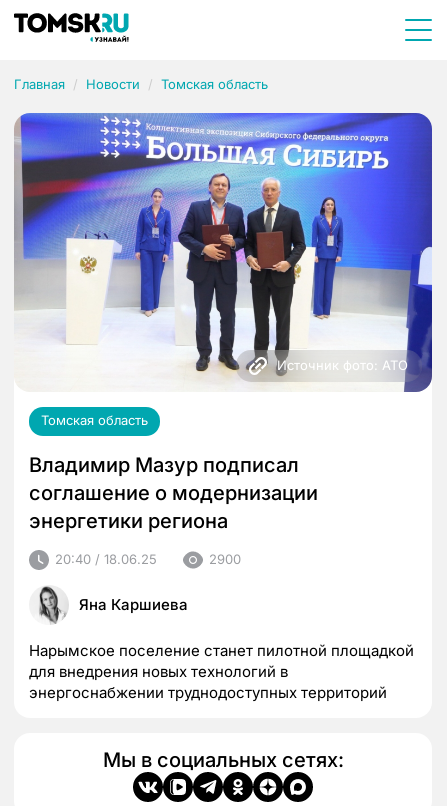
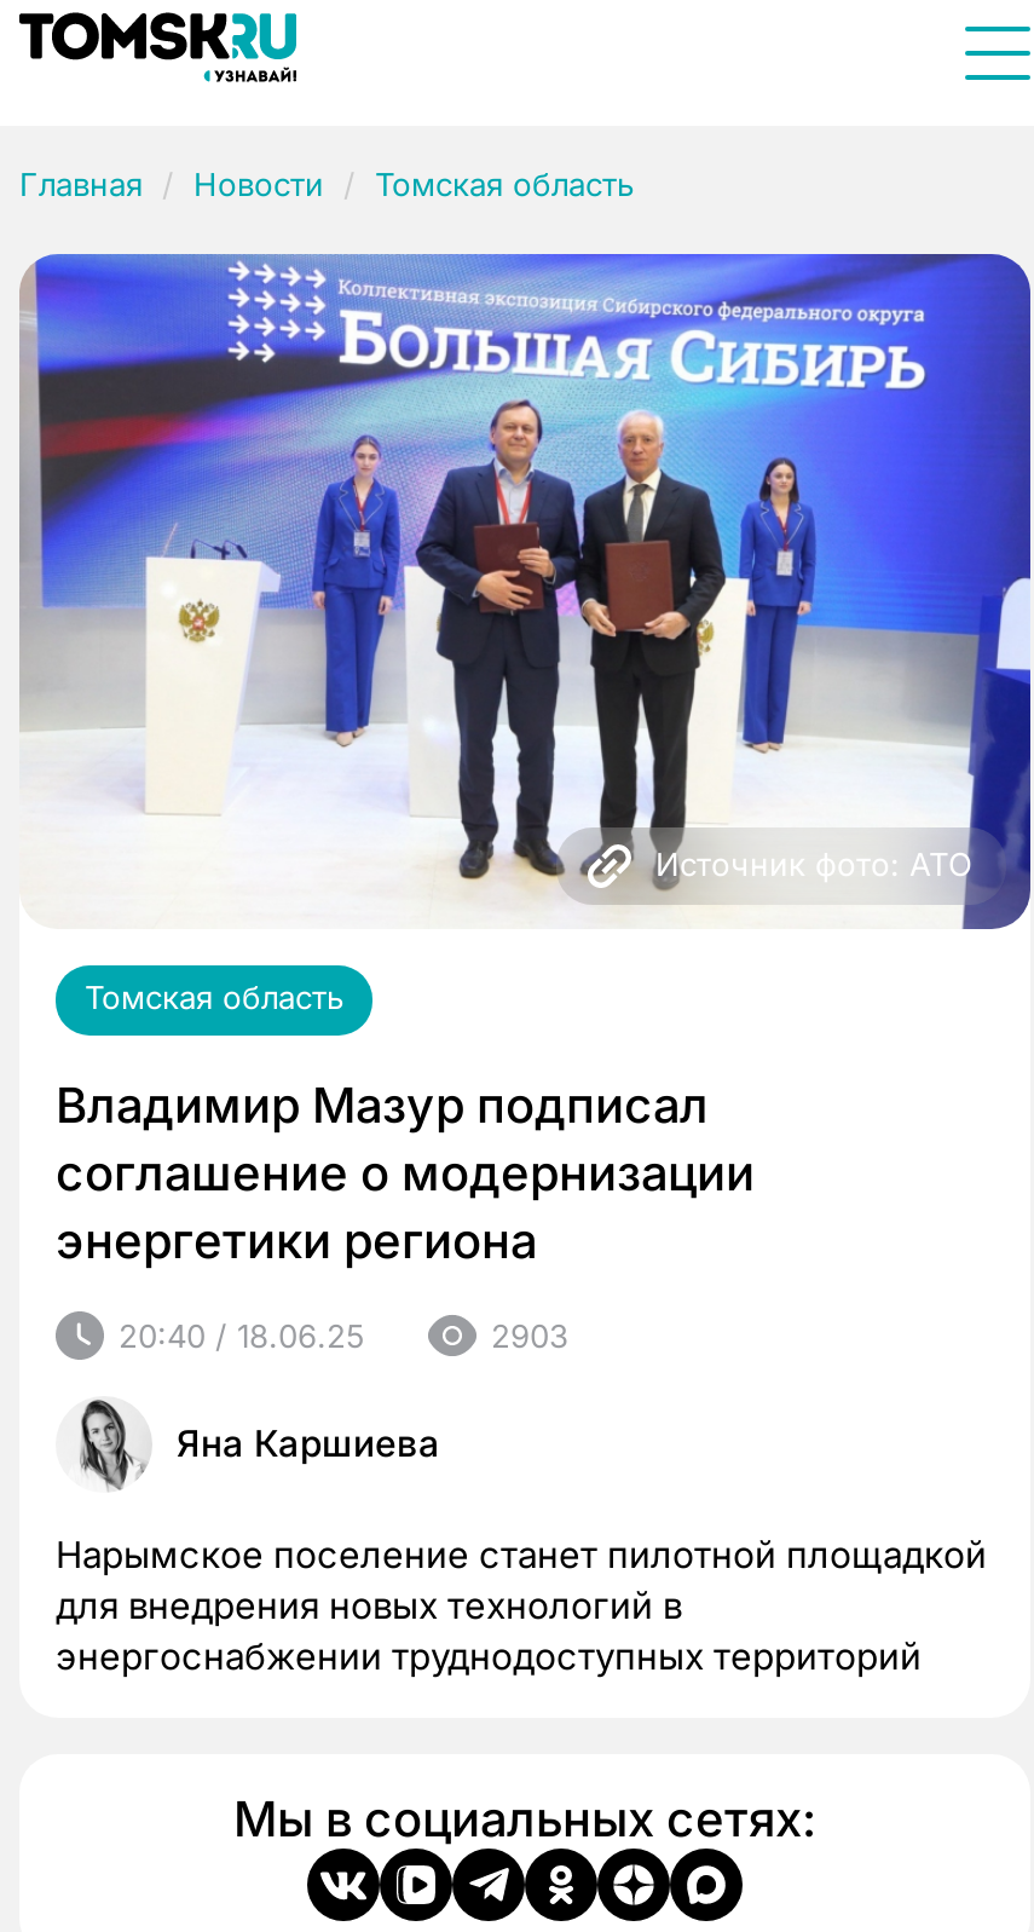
- 2900
+ 2903
